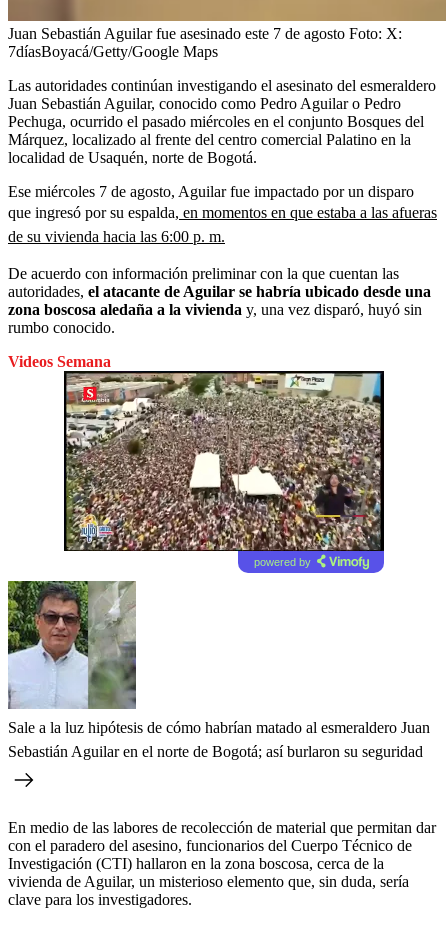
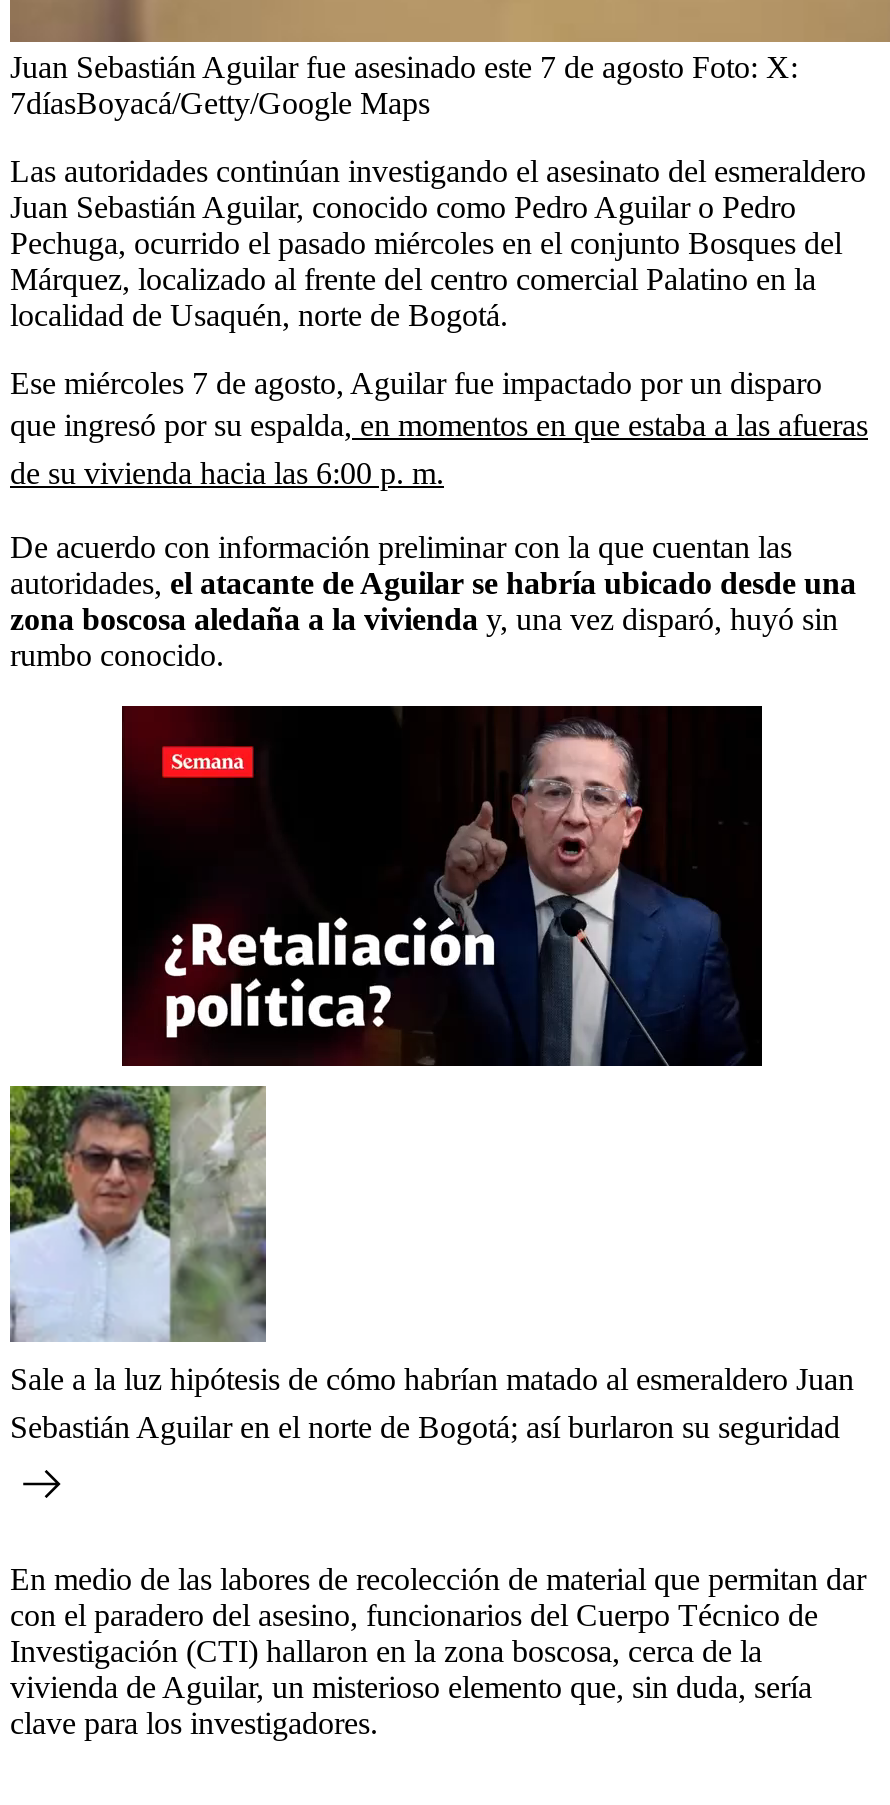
- Videos Semana

- [image]
+ [image]

- powered by
